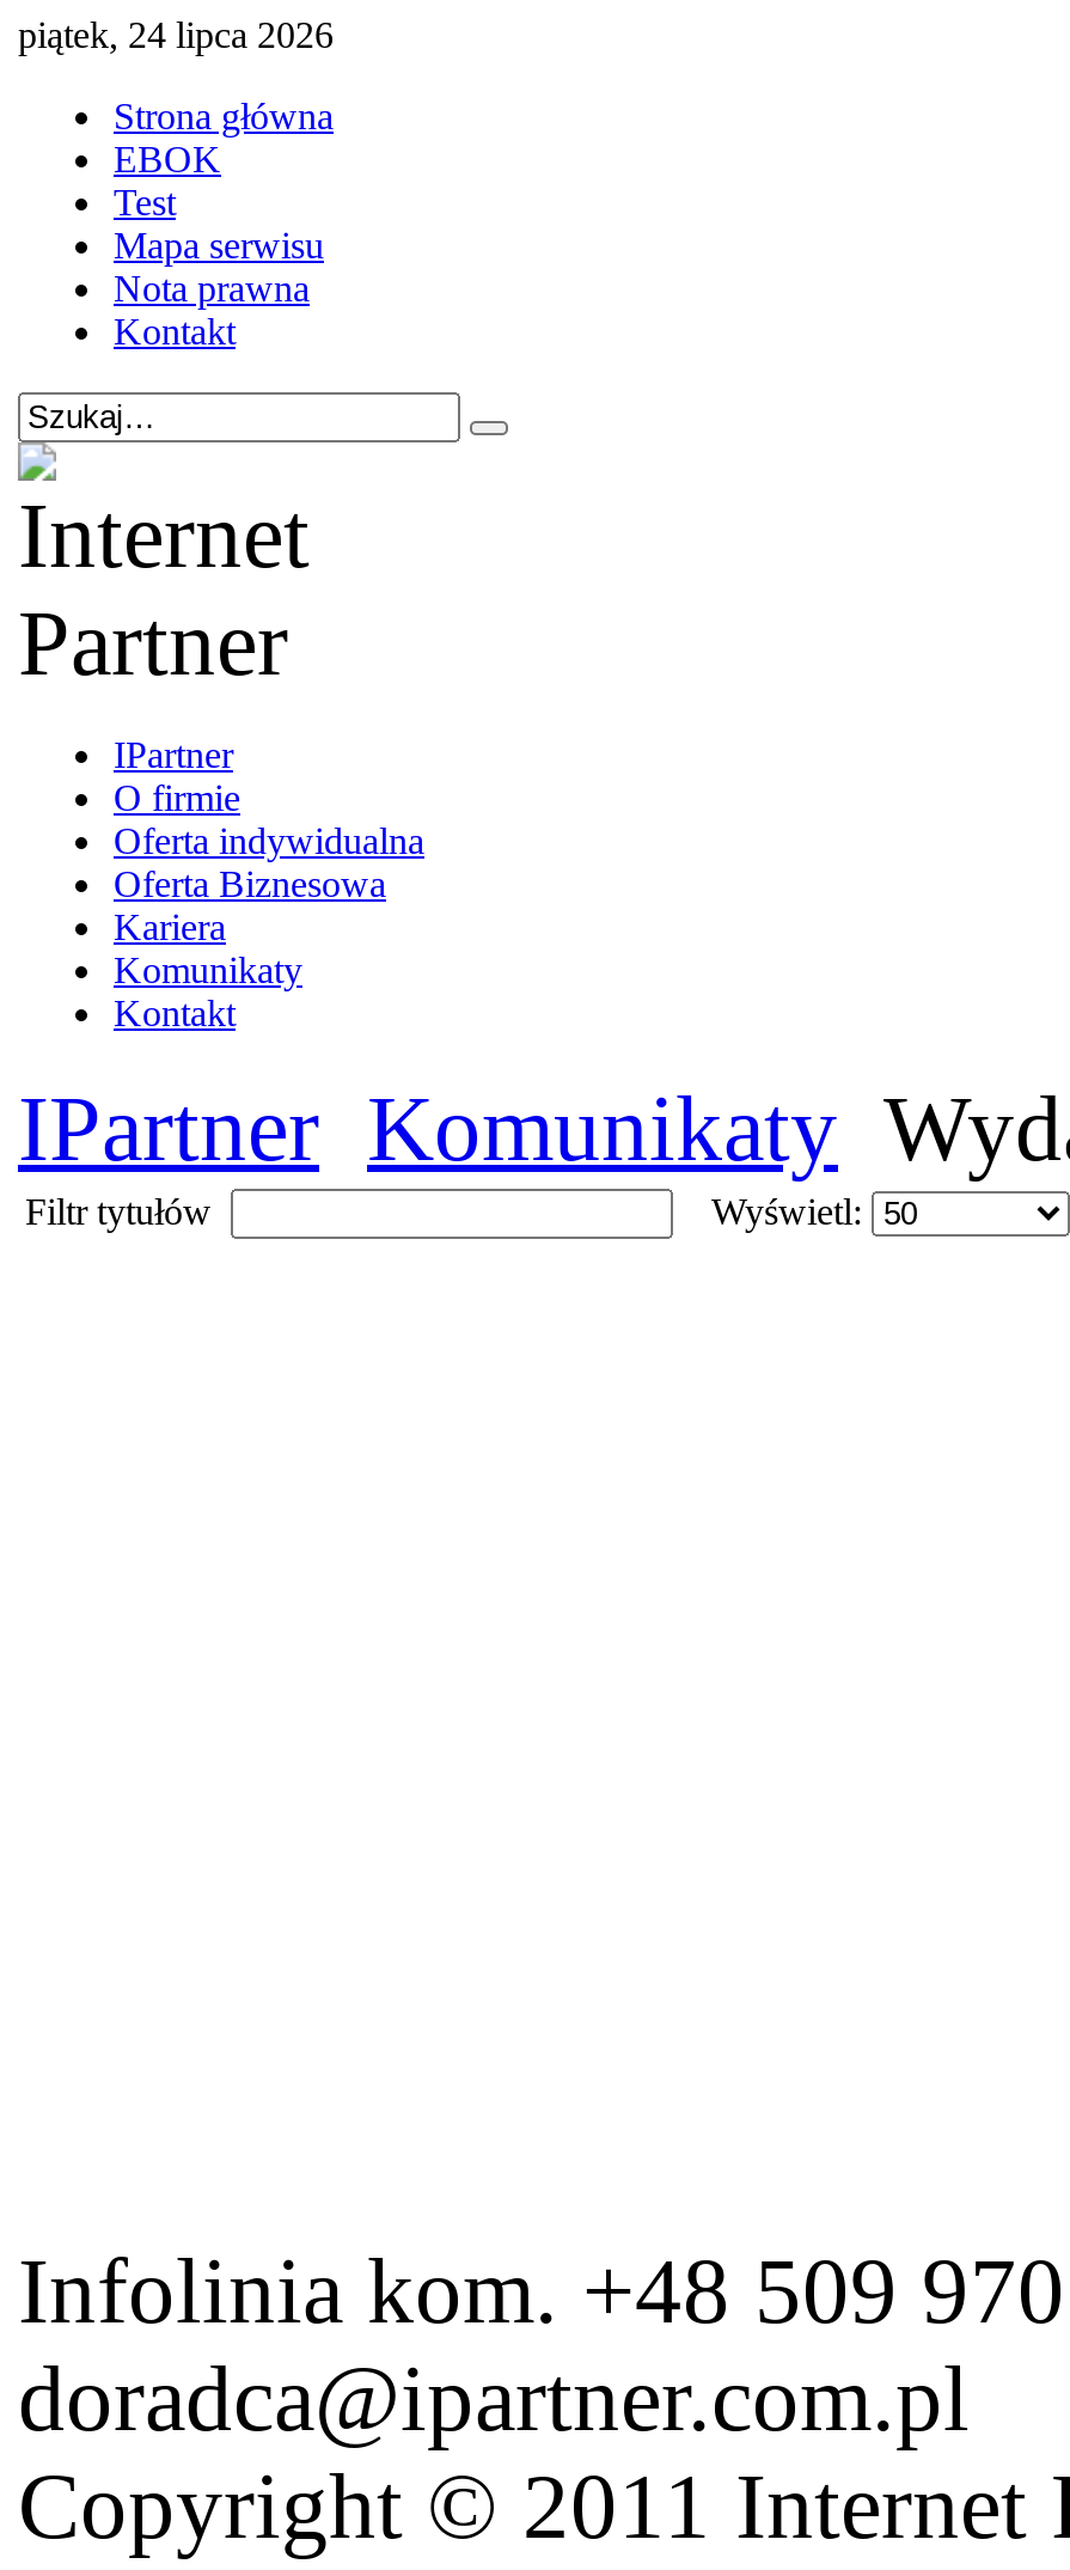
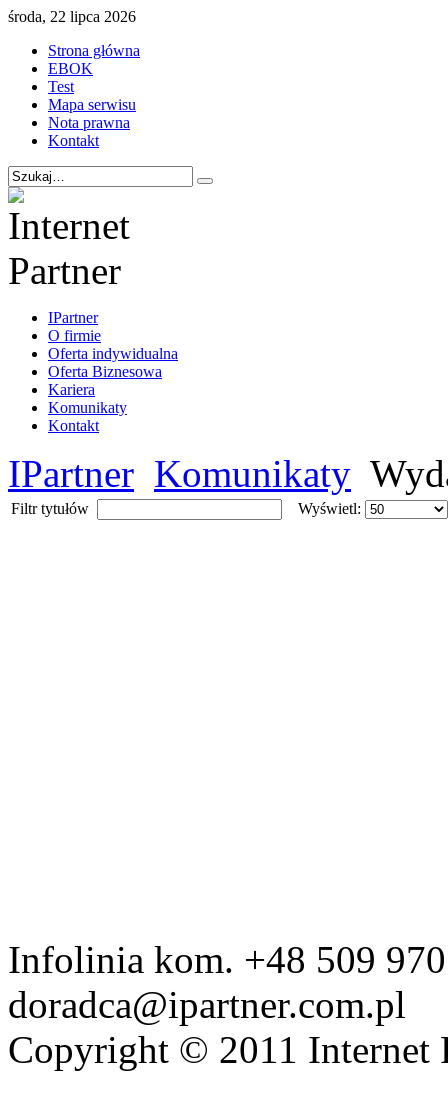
- piątek, 24 lipca 2026
+ środa, 22 lipca 2026
